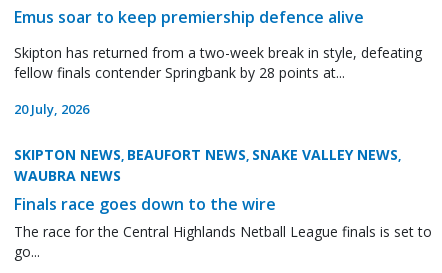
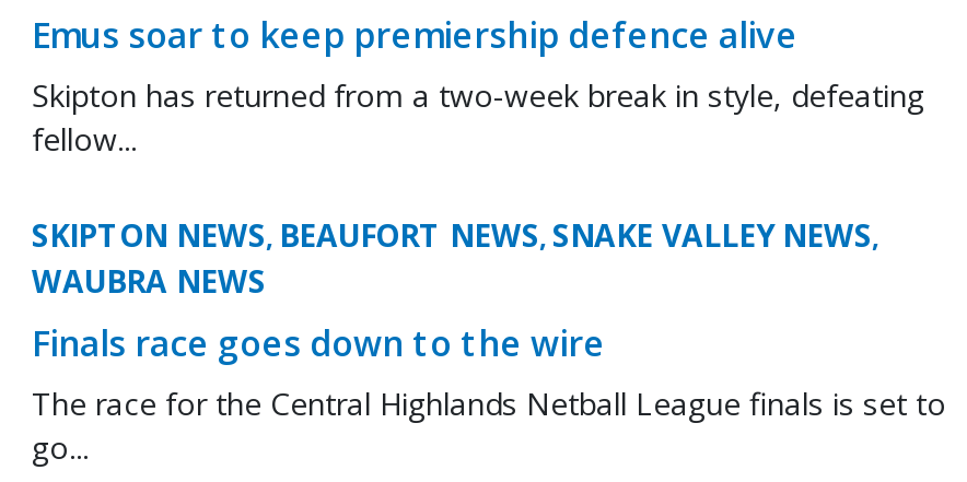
- fellow finals contender Springbank by 28 points at...
- 20 July, 2026
+ fellow...
